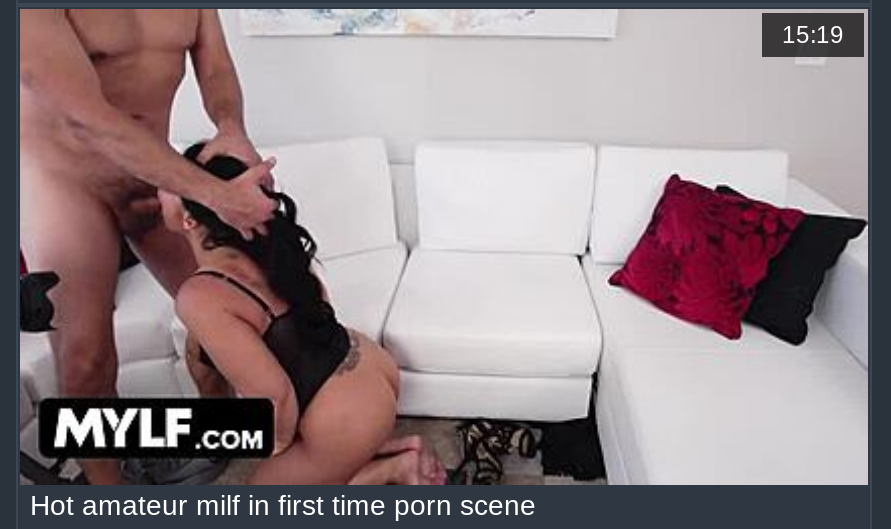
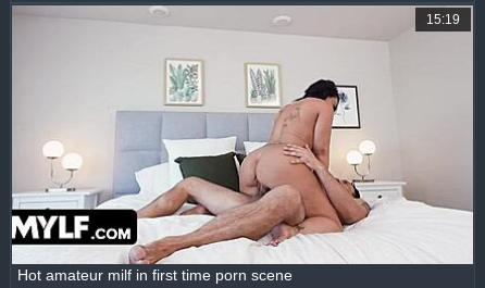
- [image]
+ [image]
